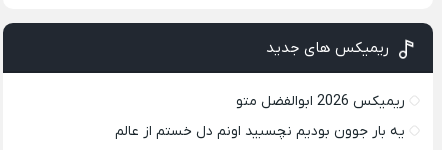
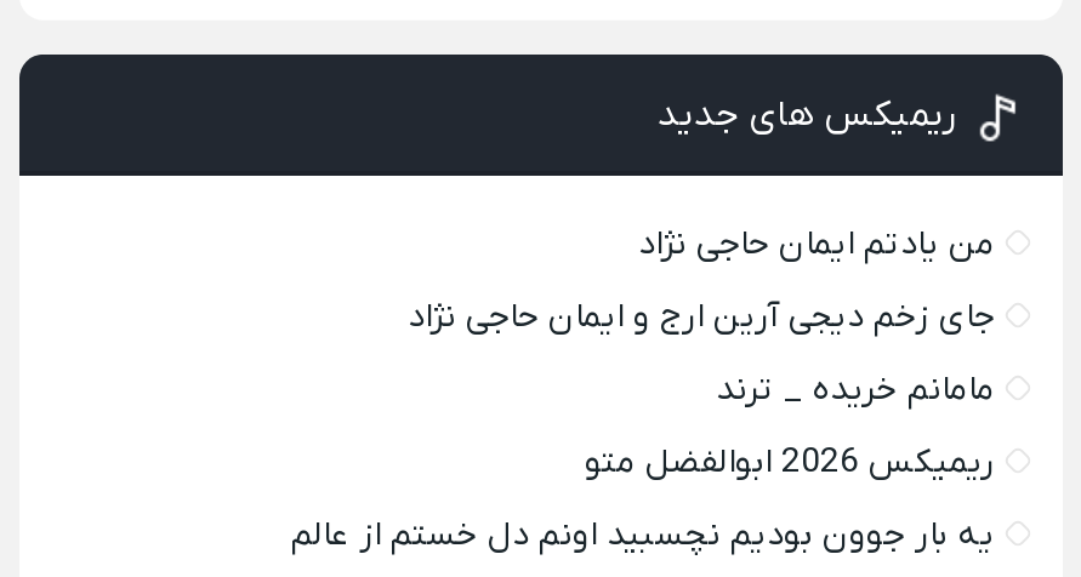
+ من یادتم ایمان حاجی نژاد
+ جای زخم دیجی آرین ارج و ایمان حاجی نژاد
+ مامانم خریده _ ترند
